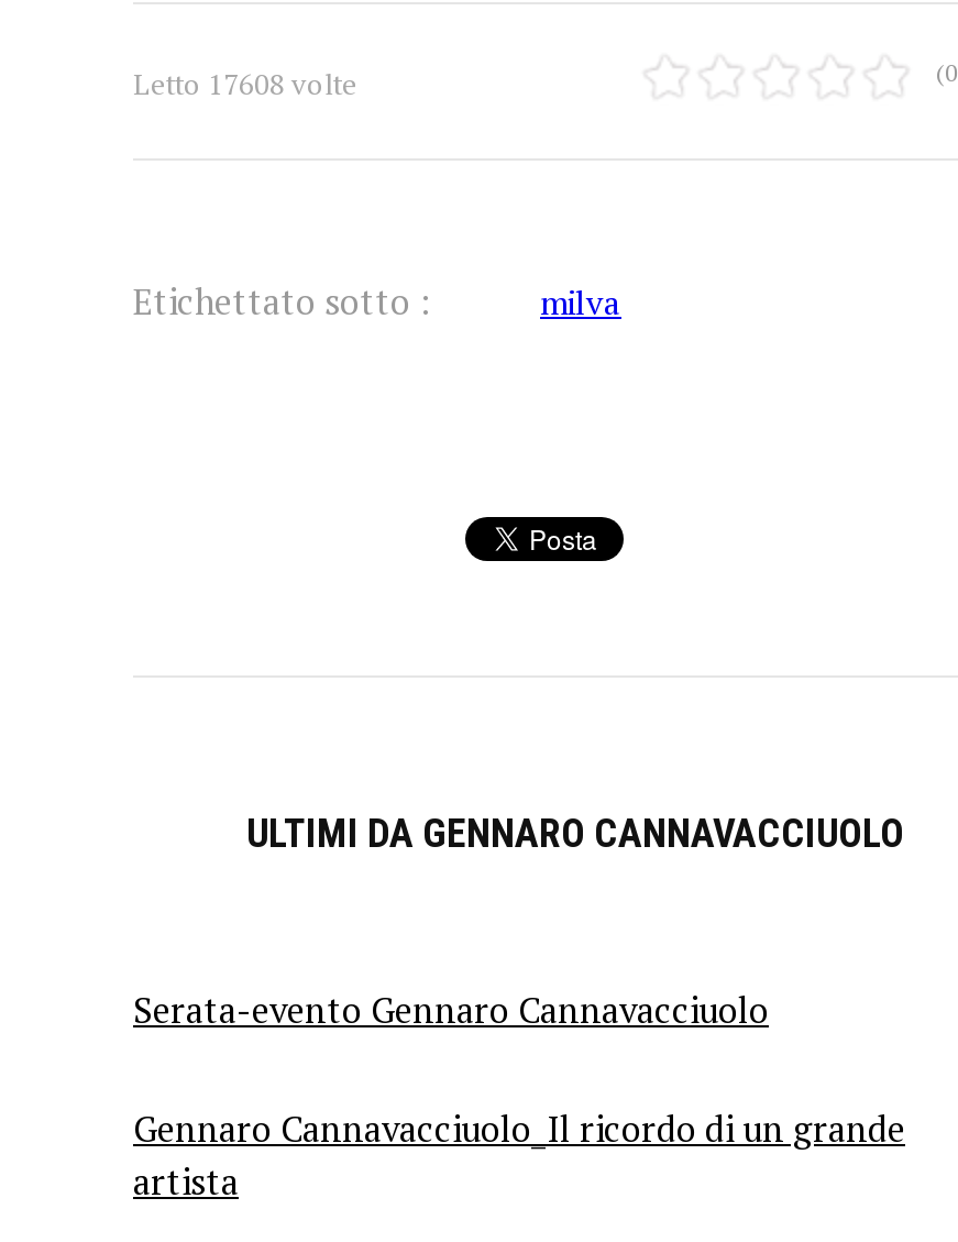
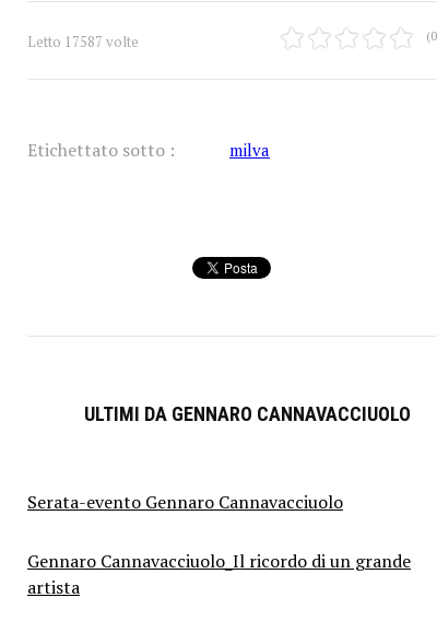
- Letto 17608 volte
+ Letto 17587 volte
